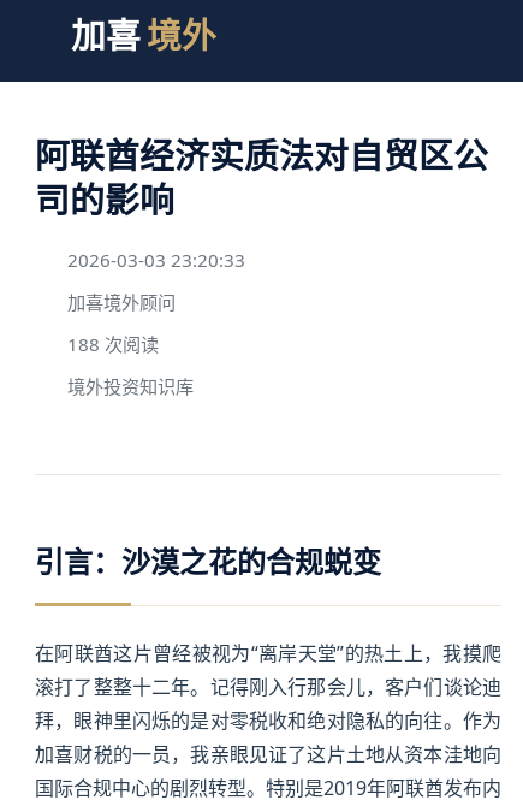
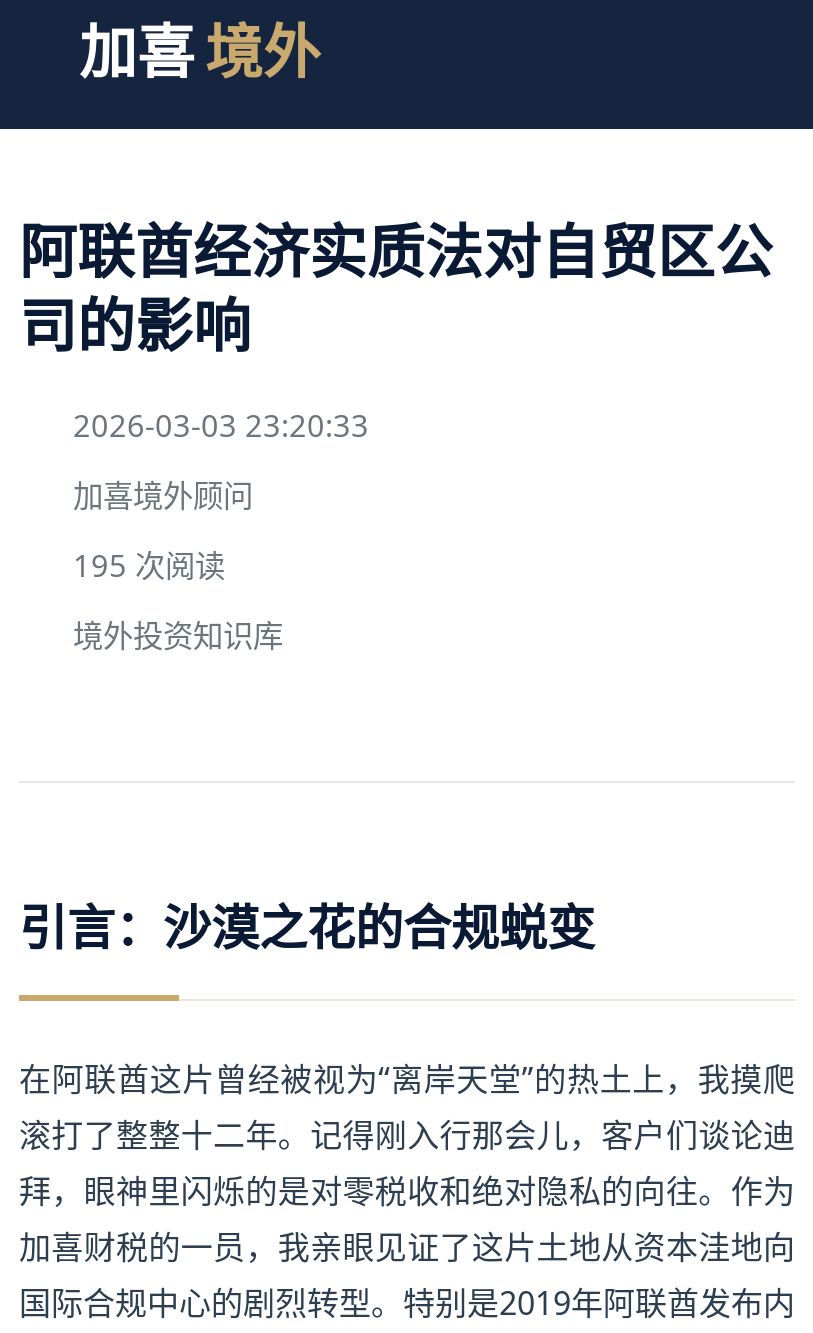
- 188 次阅读
+ 195 次阅读
